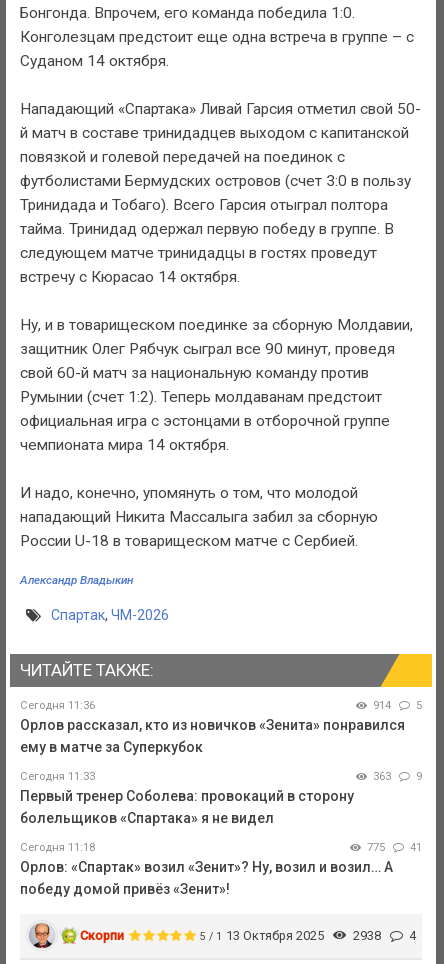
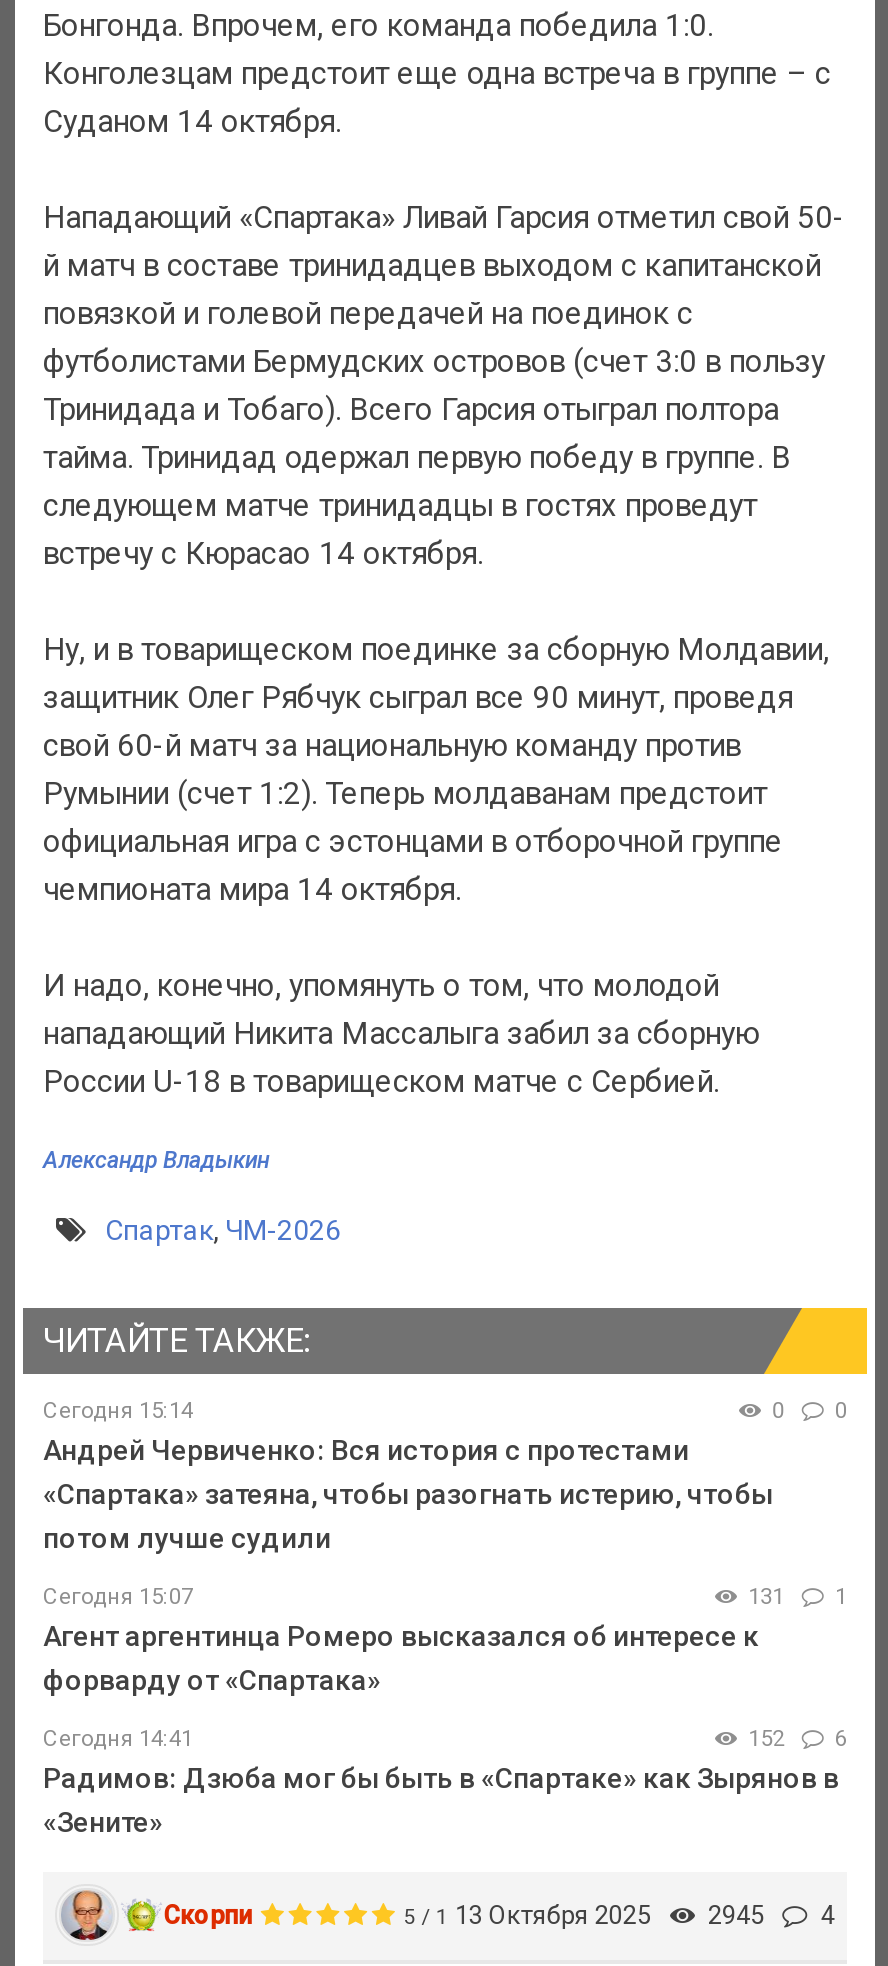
- Сегодня 11:36
- 914
- 5
- Орлов рассказал, кто из новичков «Зенита» понравился
- ему в матче за Суперкубок
+ Сегодня 15:14
+ 0
+ 0
+ Андрей Червиченко: Вся история с протестами
+ «Спартака» затеяна, чтобы разогнать истерию, чтобы
+ потом лучше судили

- Сегодня 11:33
- 363
- 9
- Первый тренер Соболева: провокаций в сторону
- болельщиков «Спартака» я не видел
+ Сегодня 15:07
+ 131
+ 1
+ Агент аргентинца Ромеро высказался об интересе к
+ форварду от «Спартака»

- Сегодня 11:18
- 775
- 41
- Орлов: «Спартак» возил «Зенит»? Ну, возил и возил… А
- победу домой привёз «Зенит»!
+ Сегодня 14:41
+ 152
+ 6
+ Радимов: Дзюба мог бы быть в «Спартаке» как Зырянов в
+ «Зените»

- 5 / 1 13 Октября 2025 2938 4
+ 5 / 1 13 Октября 2025 2945 4
